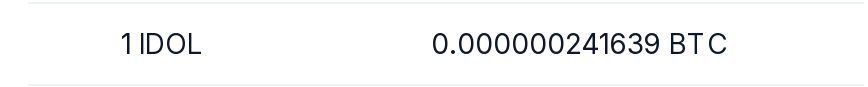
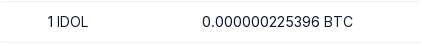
- 0.000000241639 BTC
+ 0.000000225396 BTC
